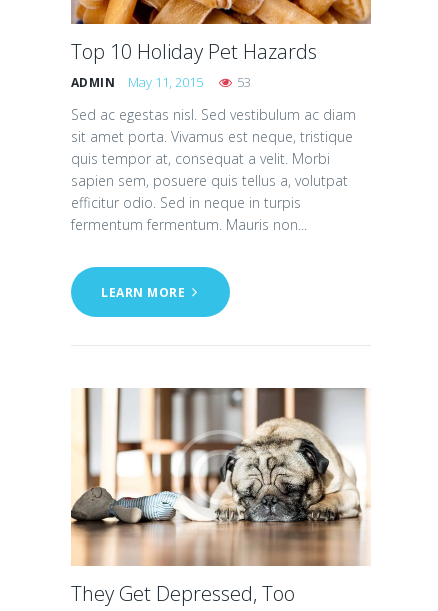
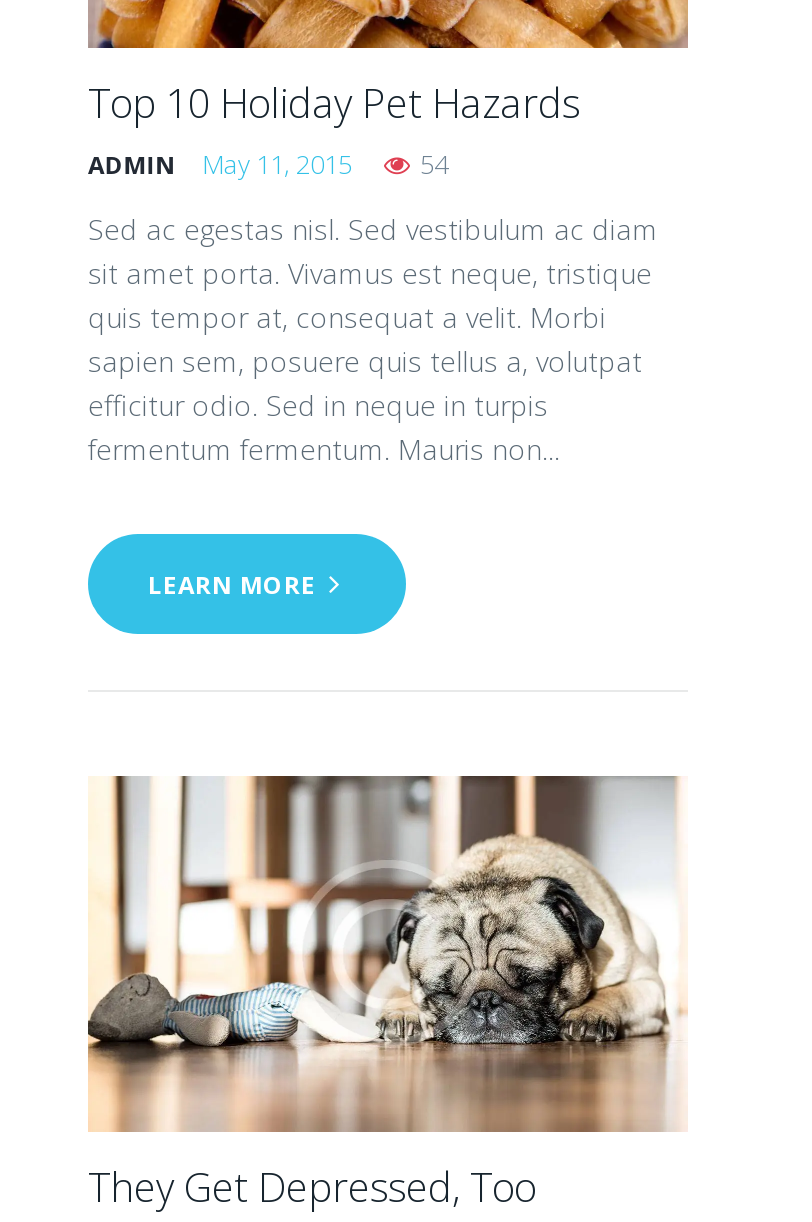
- ADMIN May 11, 2015 53
+ ADMIN May 11, 2015 54
